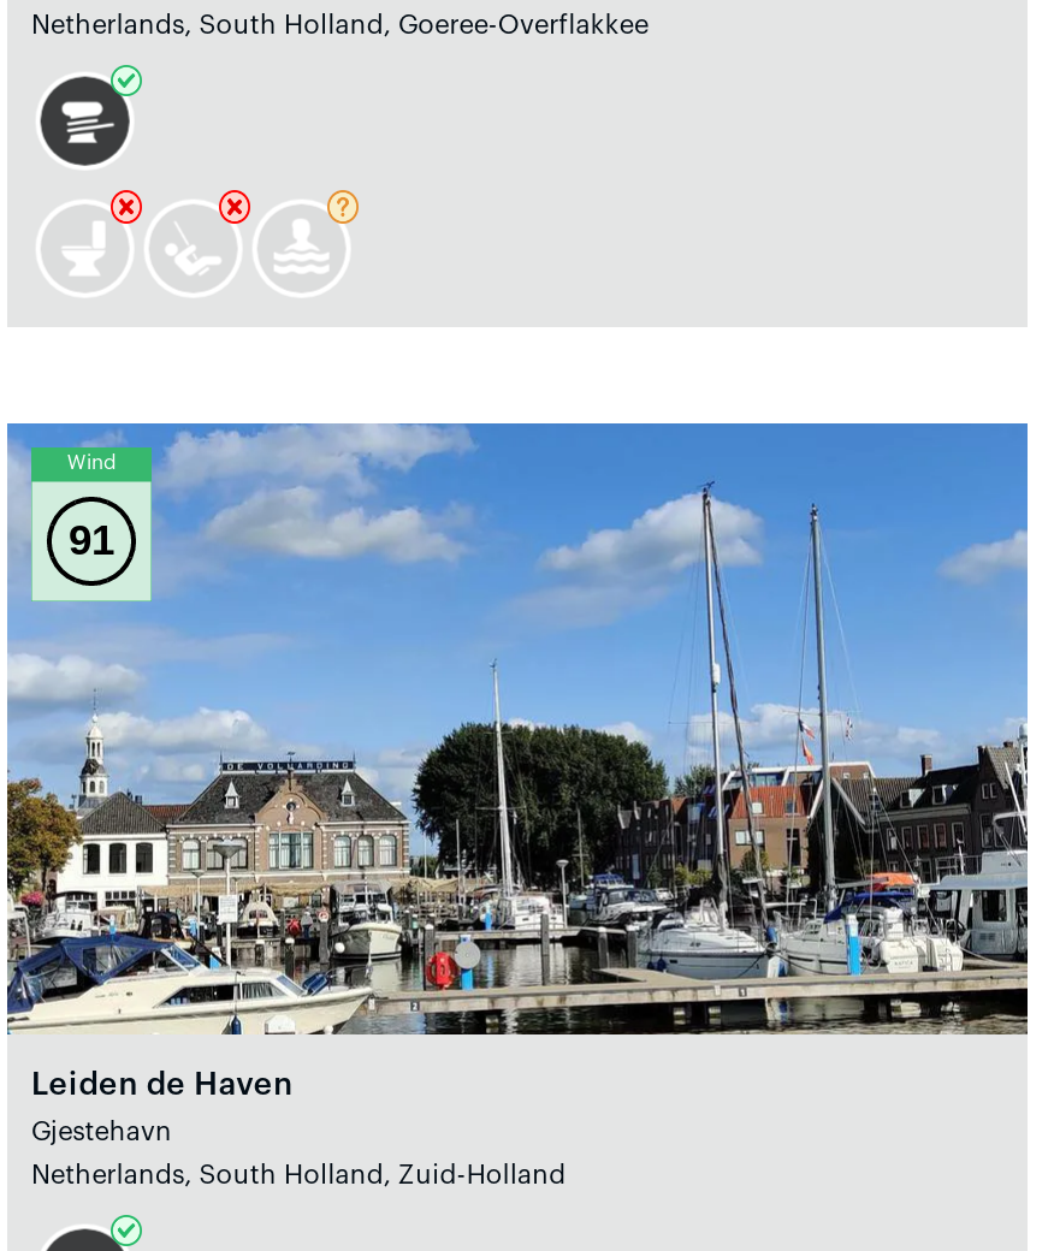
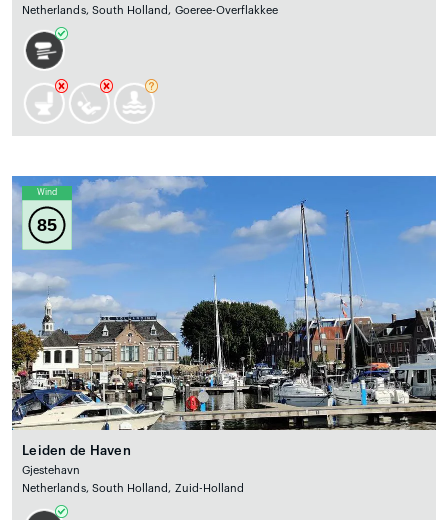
- 91
+ 85
